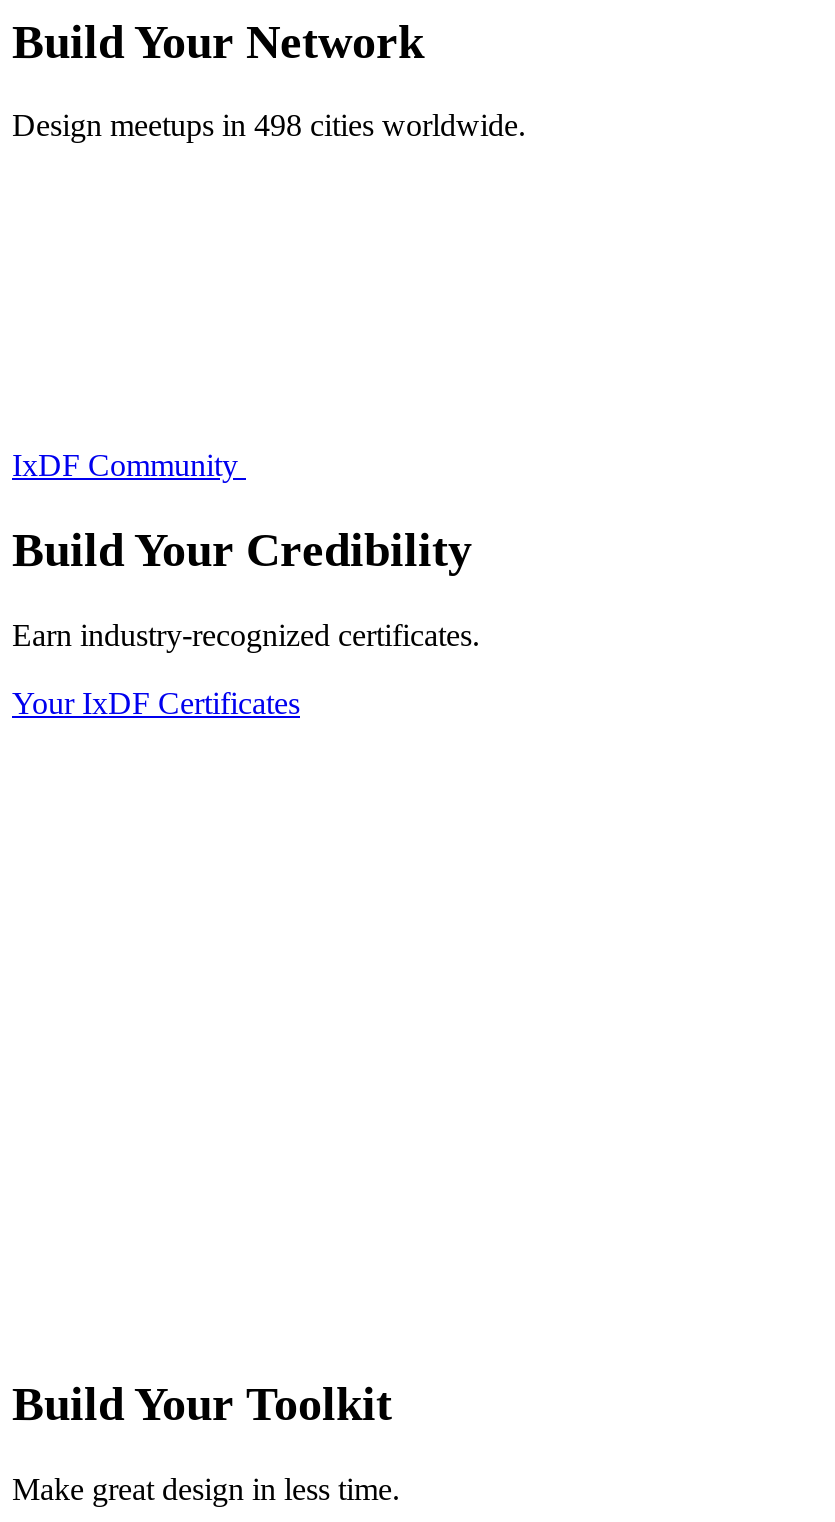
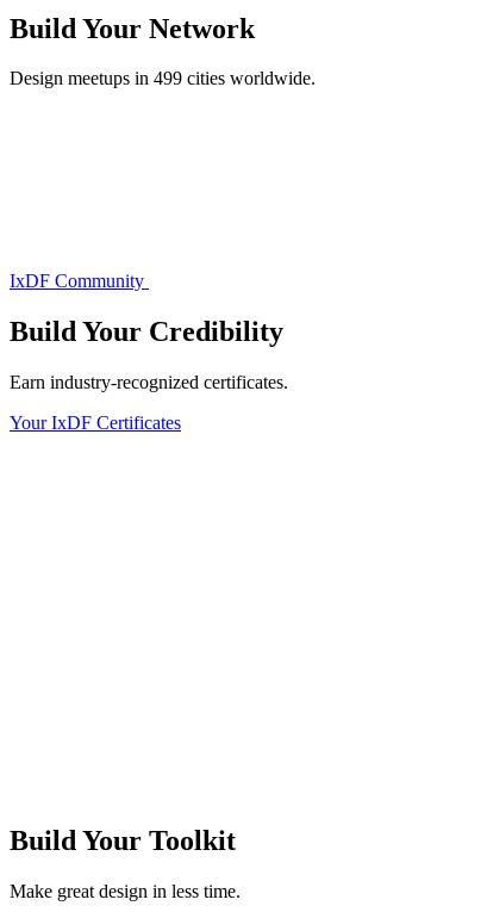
- Design meetups in 498 cities worldwide.
+ Design meetups in 499 cities worldwide.
